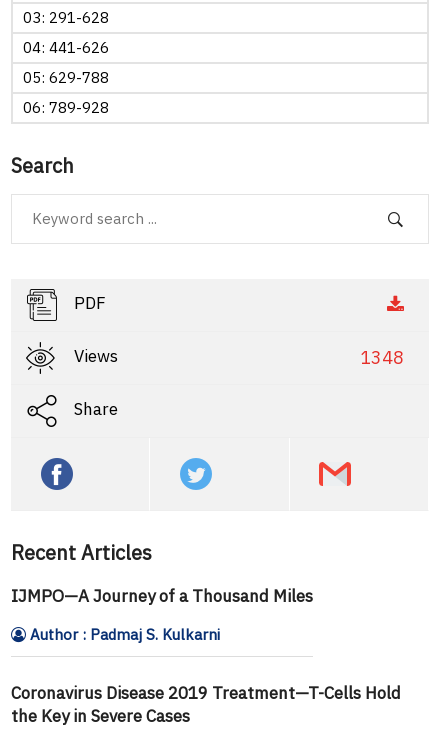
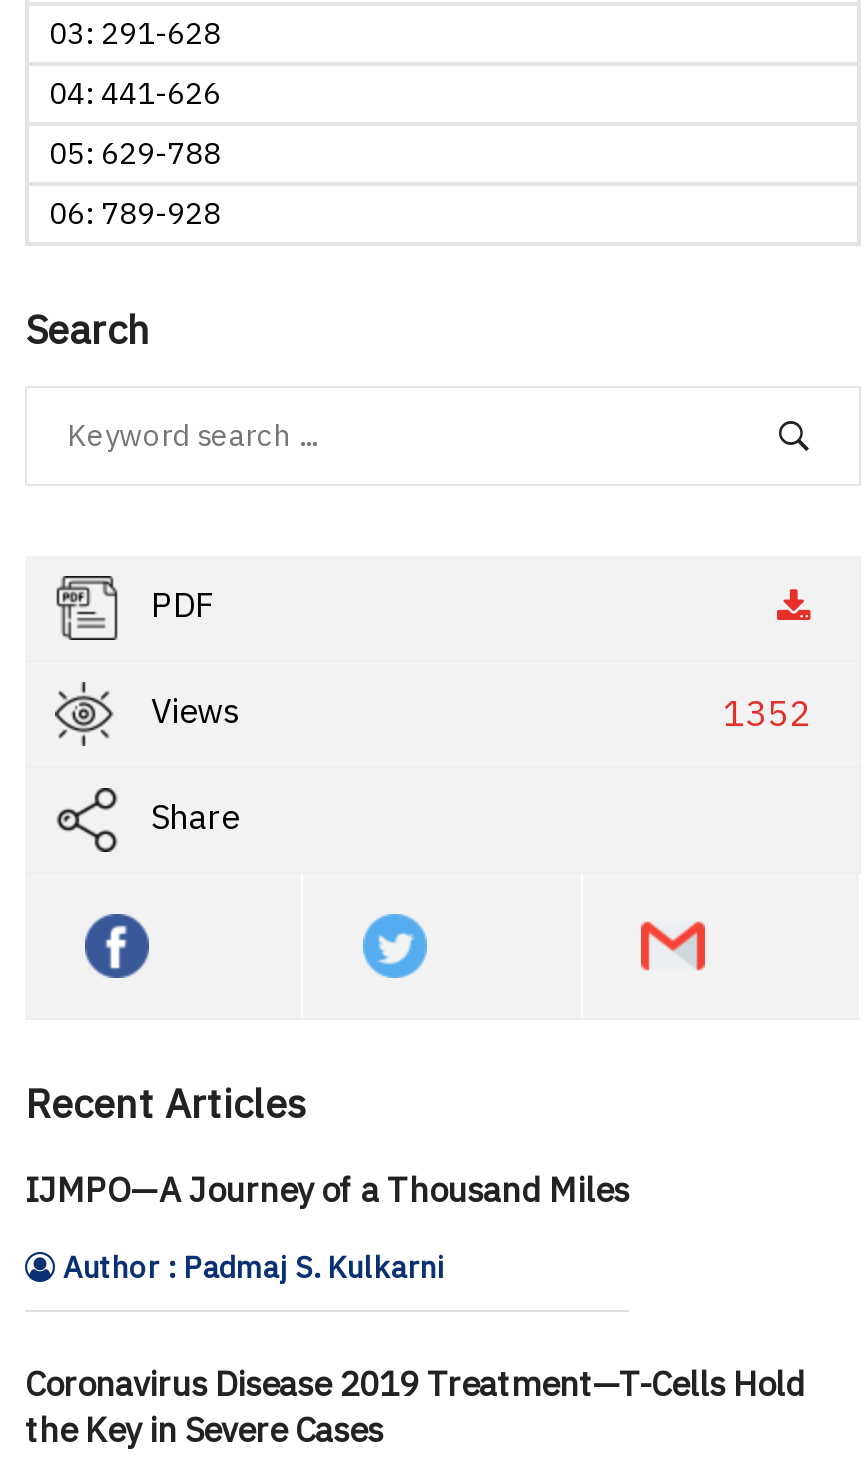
- 1348
+ 1352
